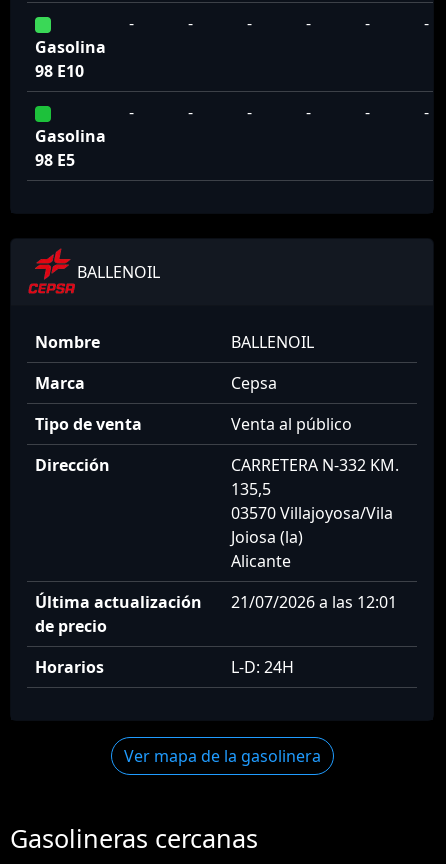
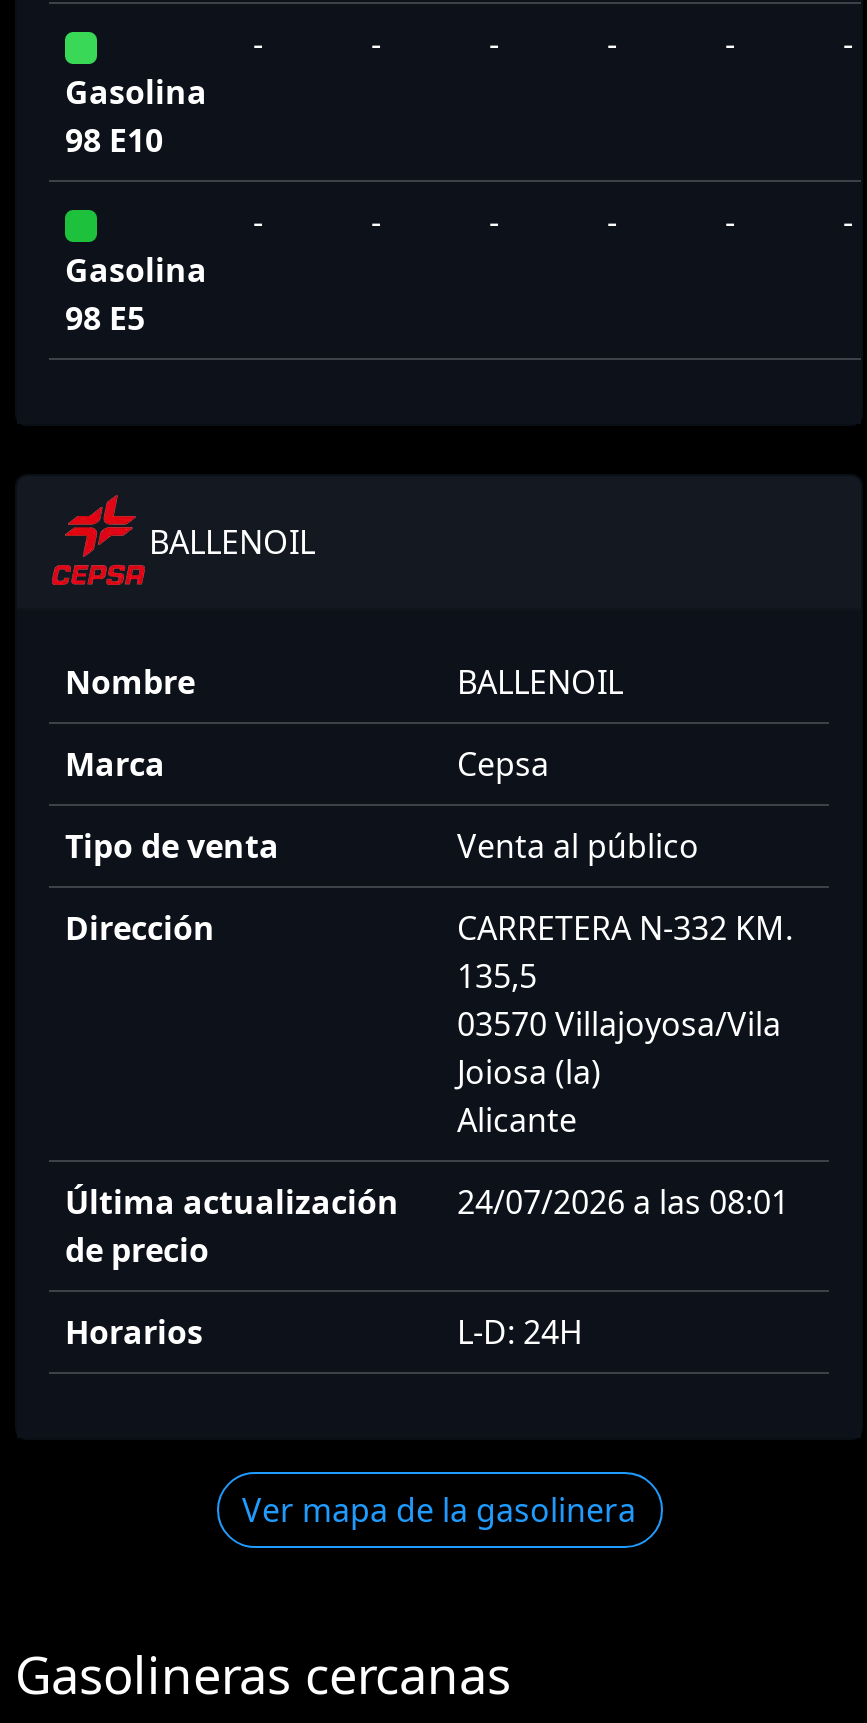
- Última actualización 21/07/2026 a las 12:01
+ Última actualización 24/07/2026 a las 08:01
